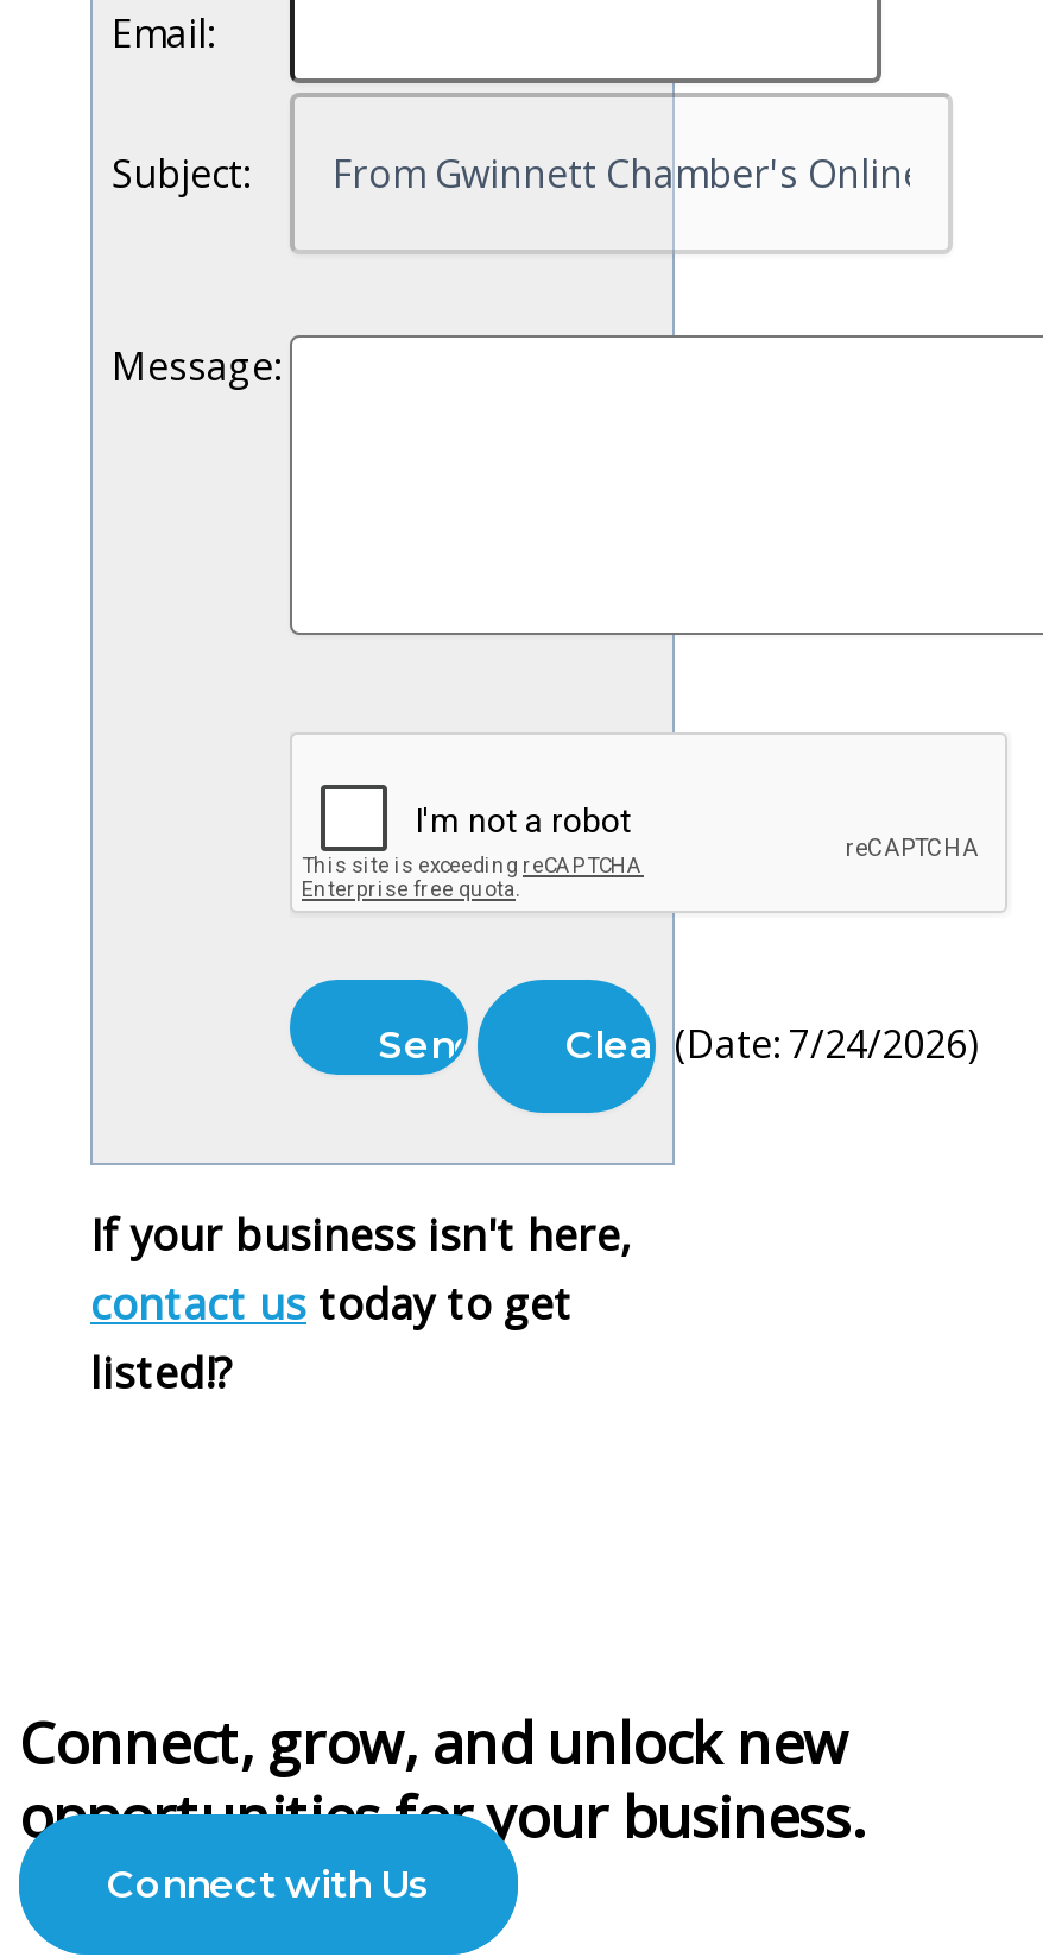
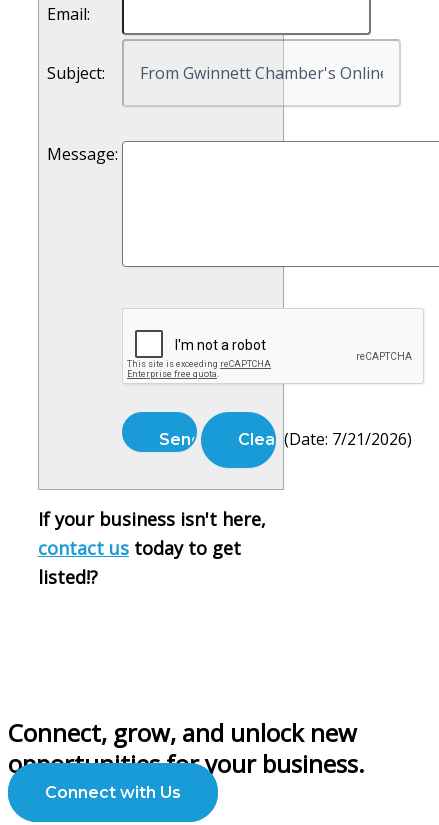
- (Date: 7/24/2026)
+ (Date: 7/21/2026)
